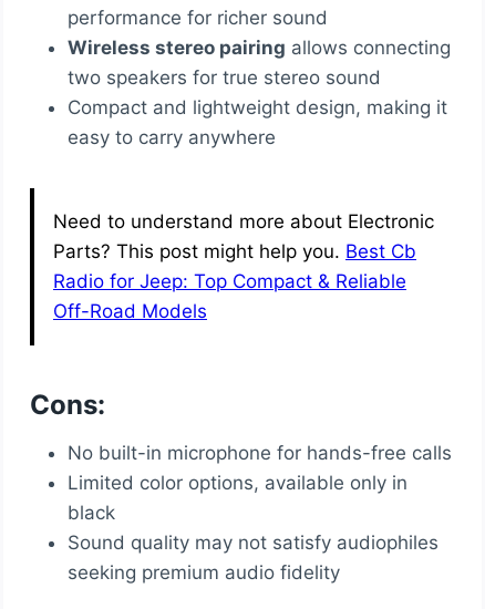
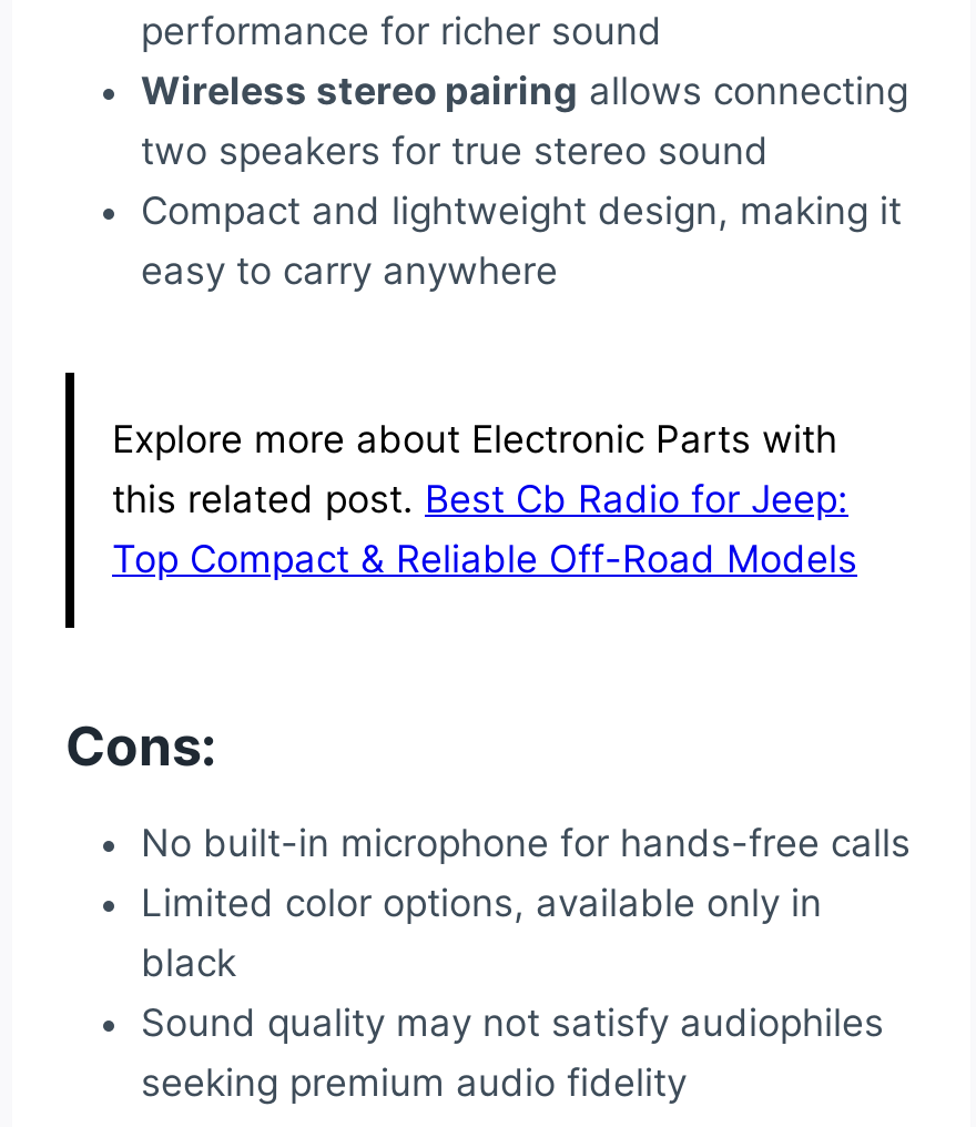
- Need to understand more about Electronic
- Parts? This post might help you. Best Cb
- Radio for Jeep: Top Compact & Reliable
- Off-Road Models
+ Explore more about Electronic Parts with
+ this related post. Best Cb Radio for Jeep:
+ Top Compact & Reliable Off-Road Models
